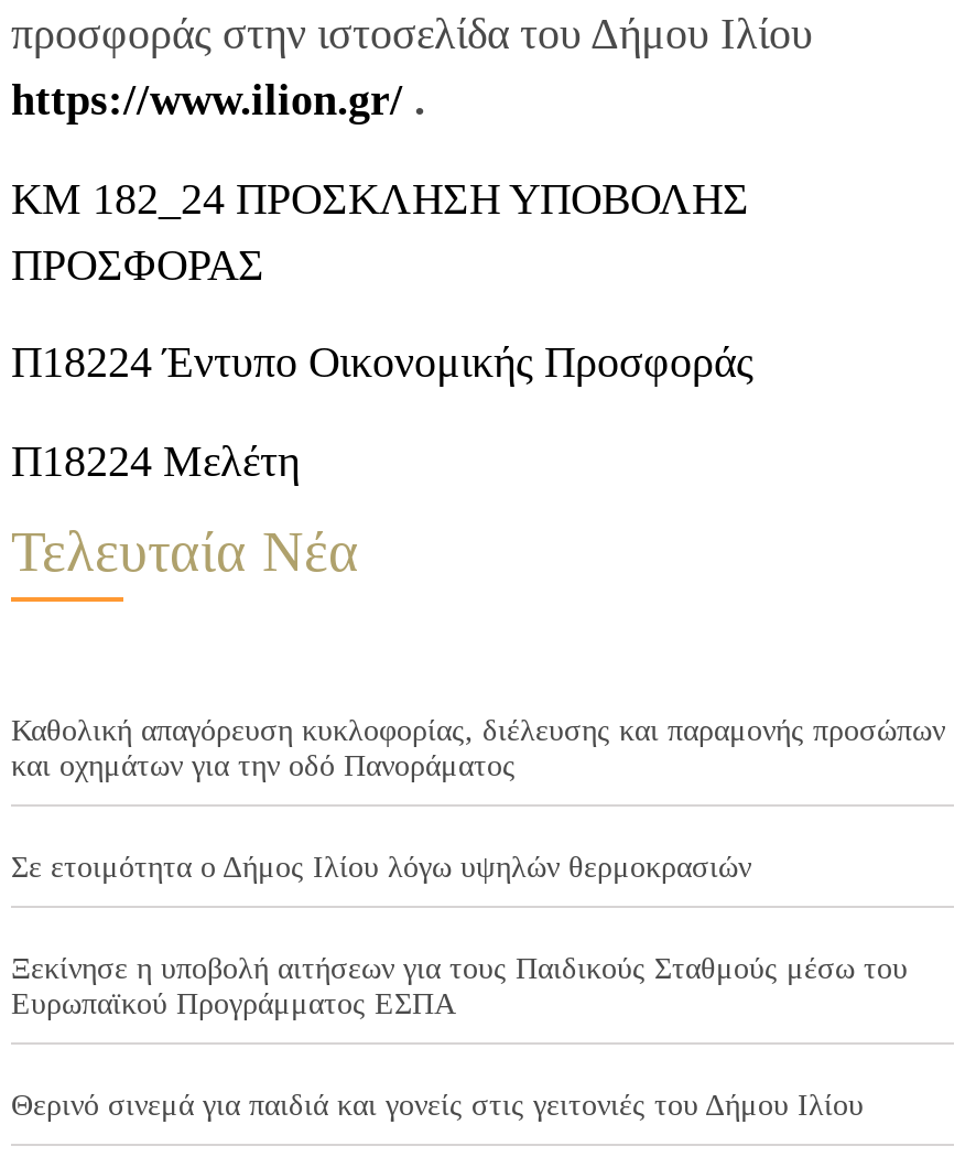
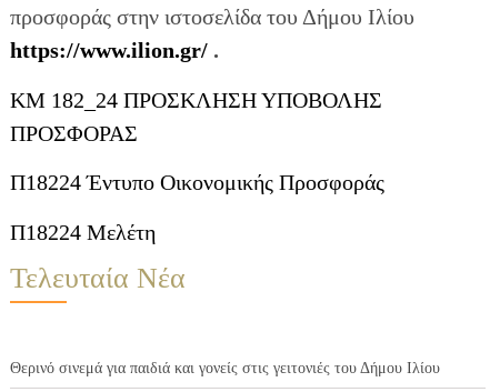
- Καθολική απαγόρευση κυκλοφορίας, διέλευσης και παραμονής προσώπων
- και οχημάτων για την οδό Πανοράματος
- Σε ετοιμότητα ο Δήμος Ιλίου λόγω υψηλών θερμοκρασιών
- Ξεκίνησε η υποβολή αιτήσεων για τους Παιδικούς Σταθμούς μέσω του
- Ευρωπαϊκού Προγράμματος ΕΣΠΑ
